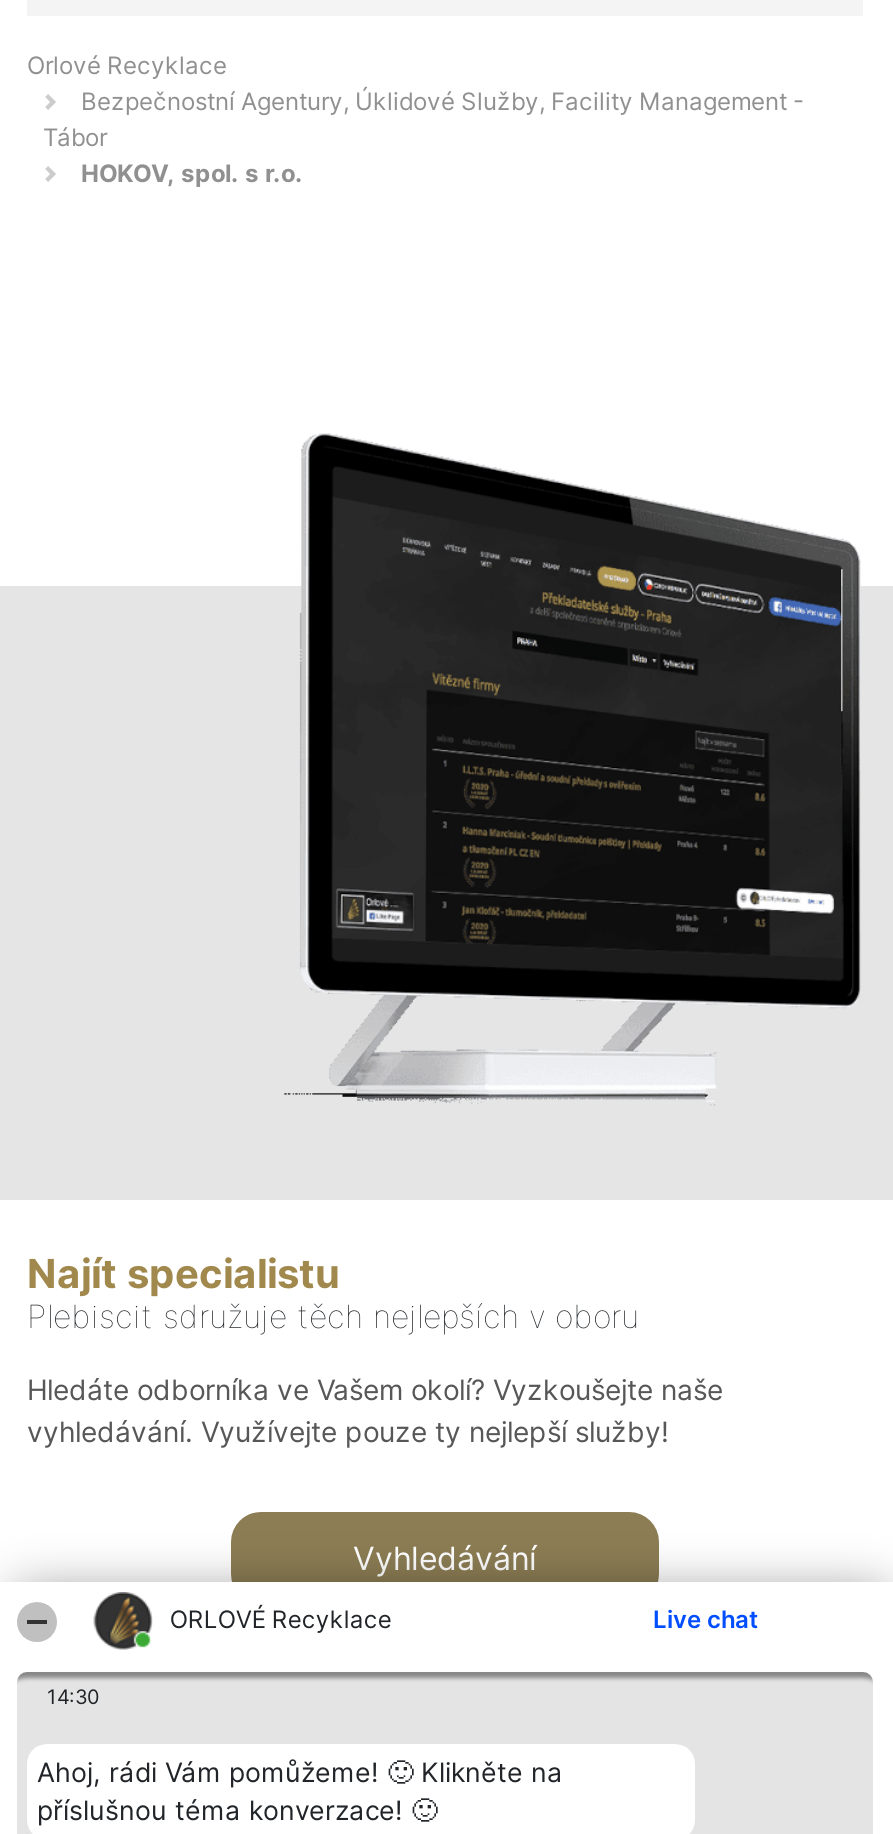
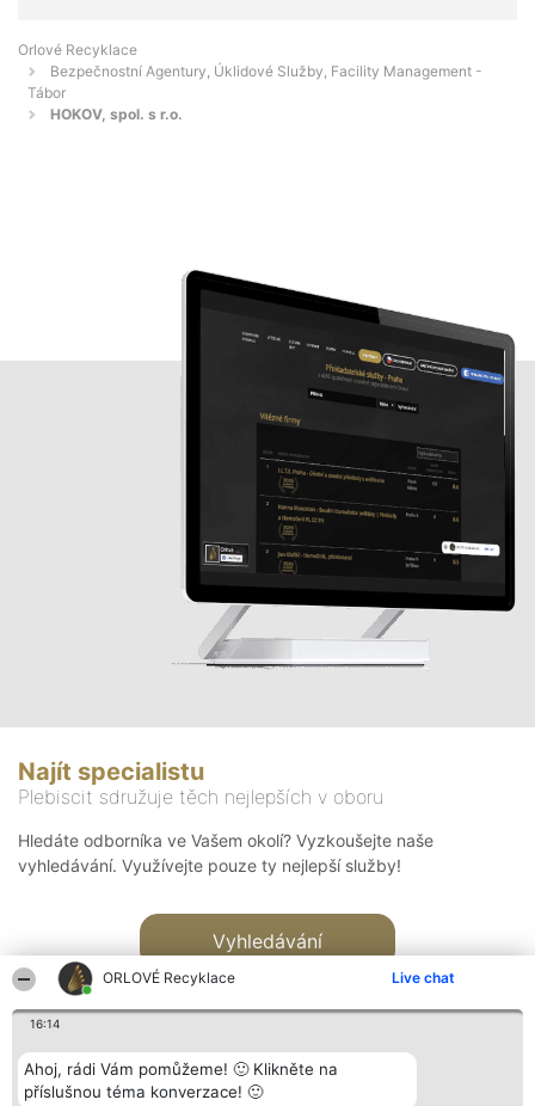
- 14:30
+ 16:14
